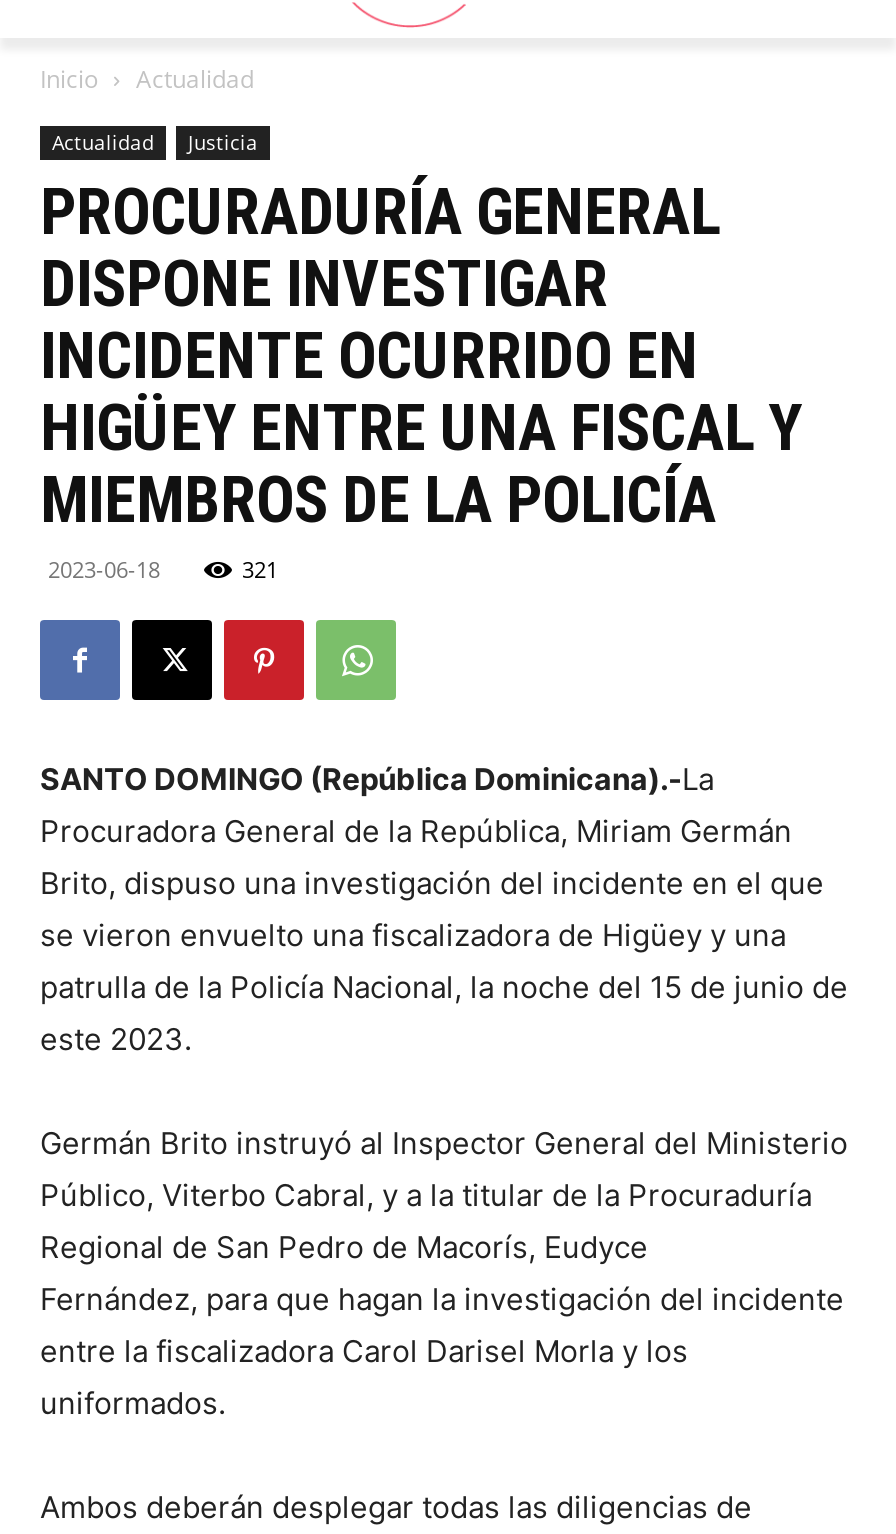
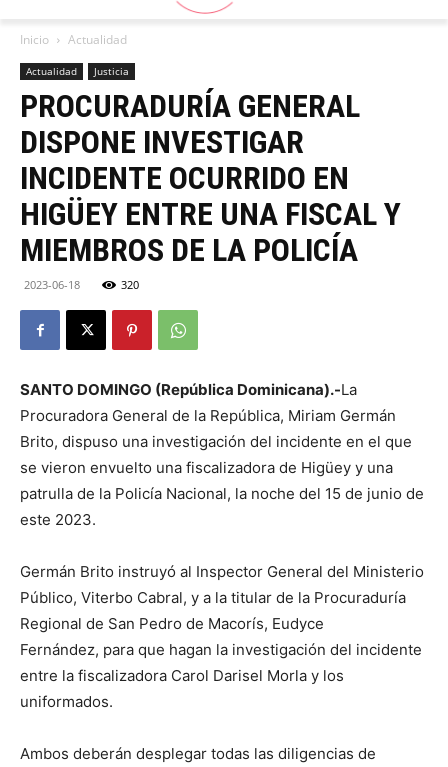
- 321
+ 320
